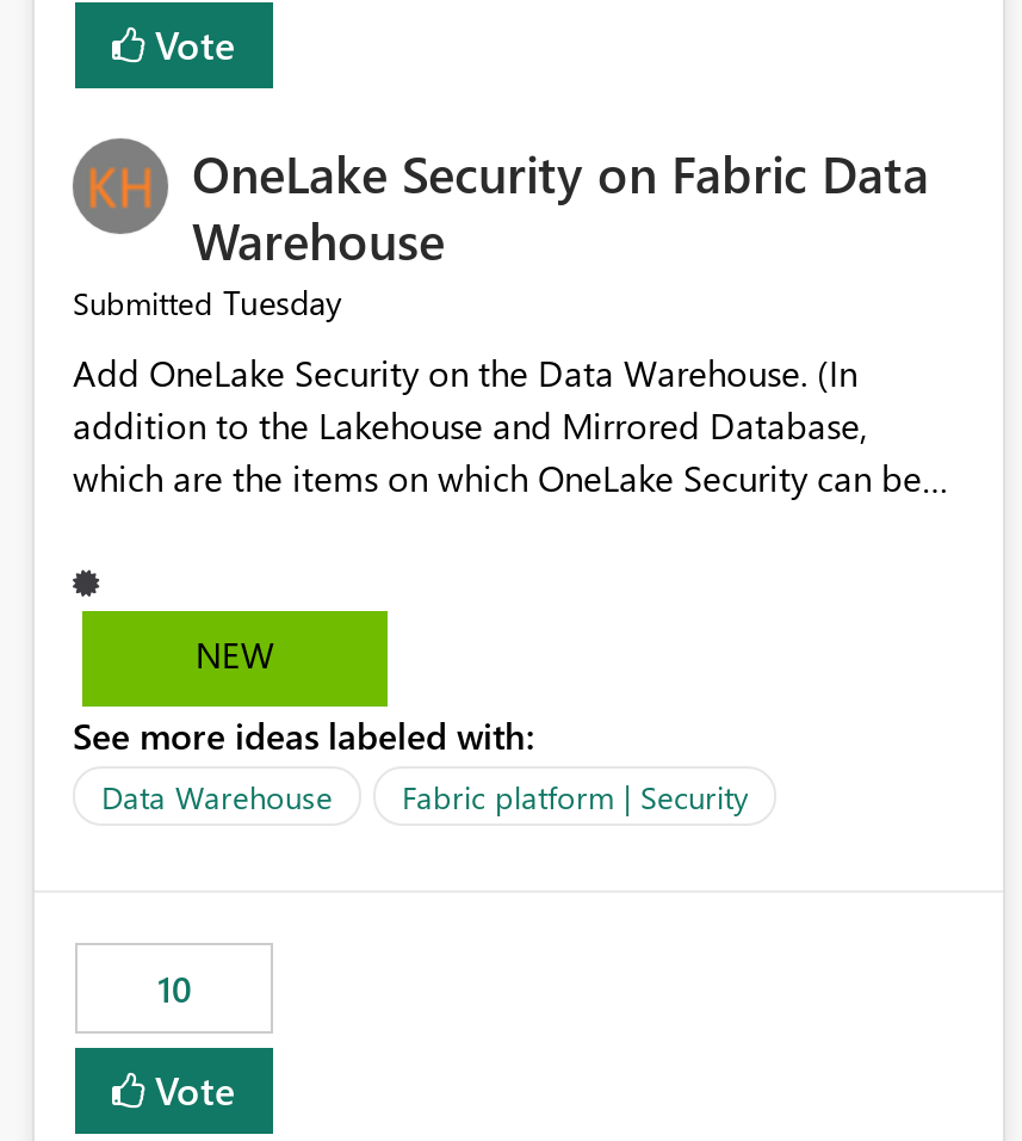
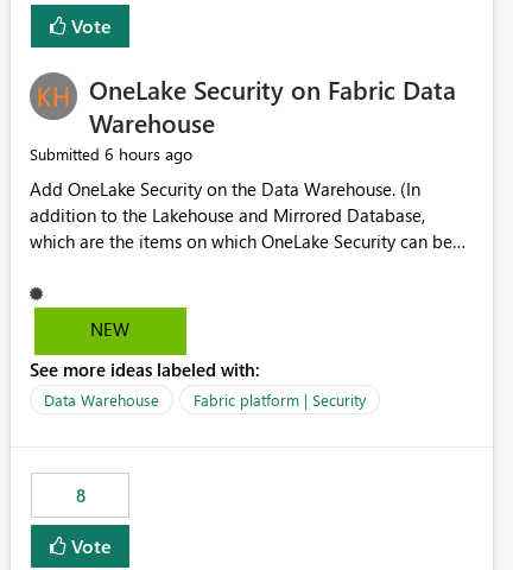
- Submitted Tuesday
+ Submitted 6 hours ago

- 10
+ 8
